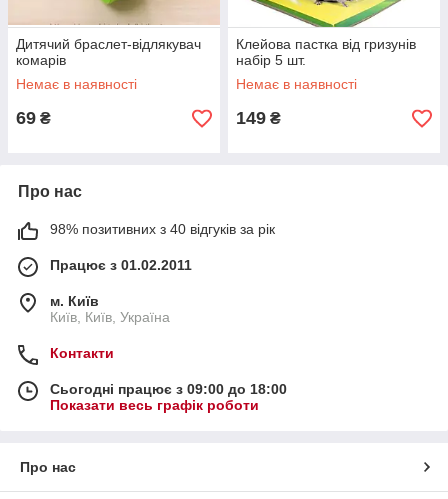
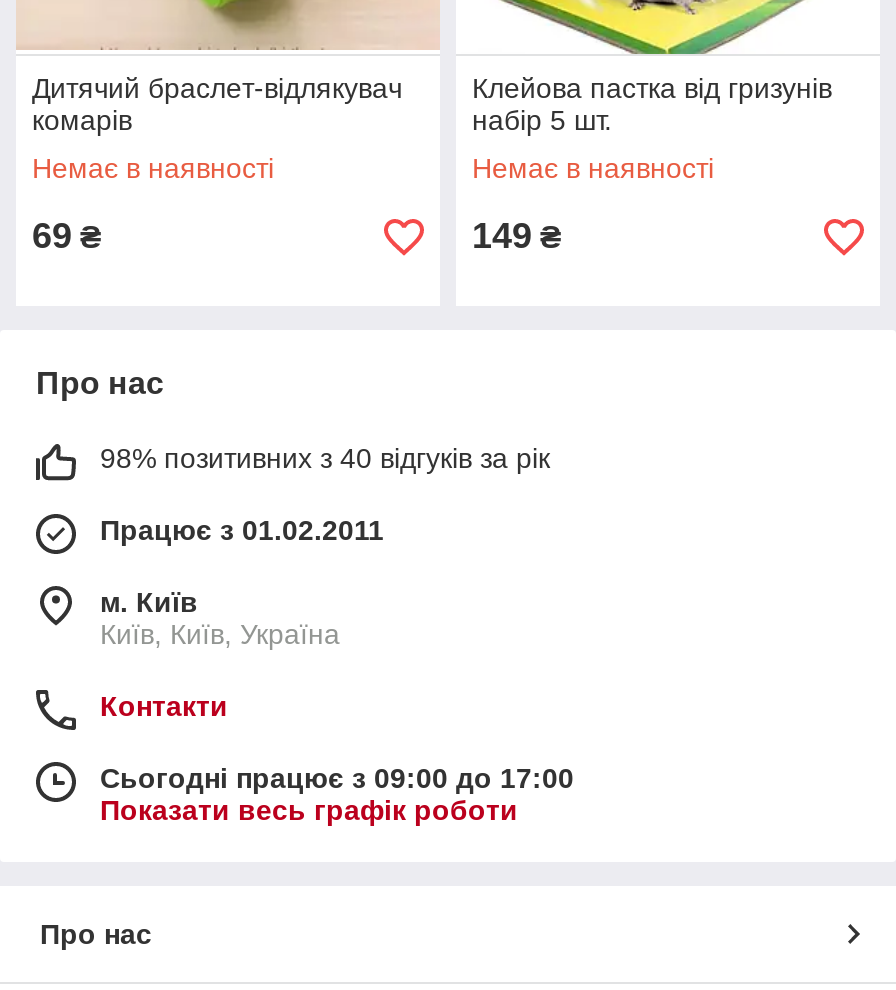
- Сьогодні працює з 09:00 до 18:00
+ Сьогодні працює з 09:00 до 17:00
